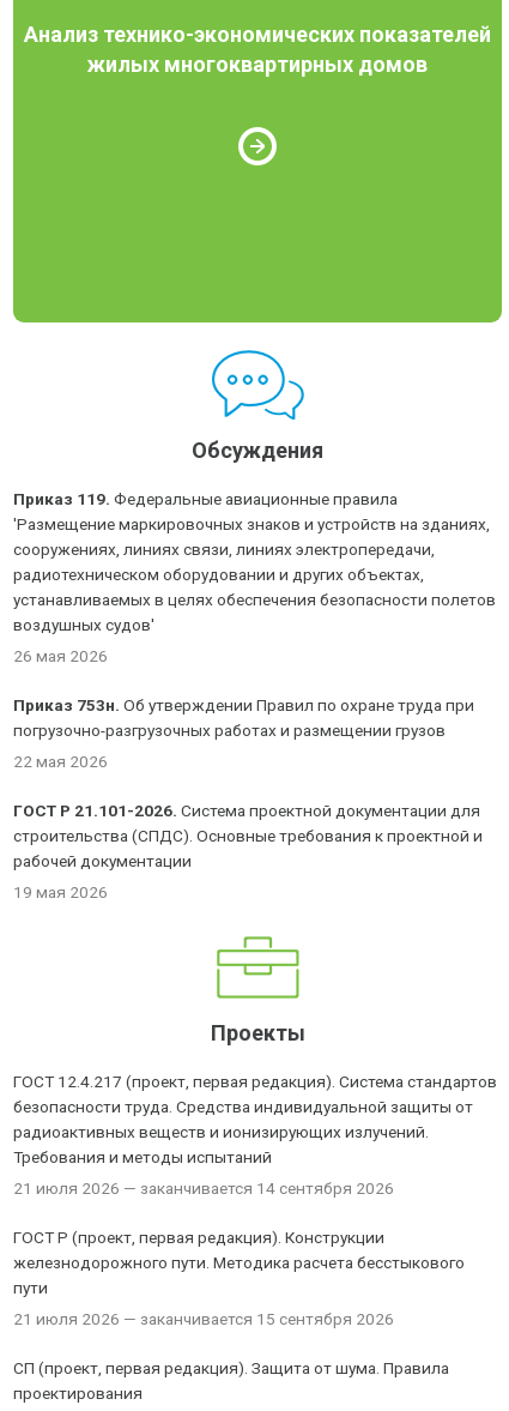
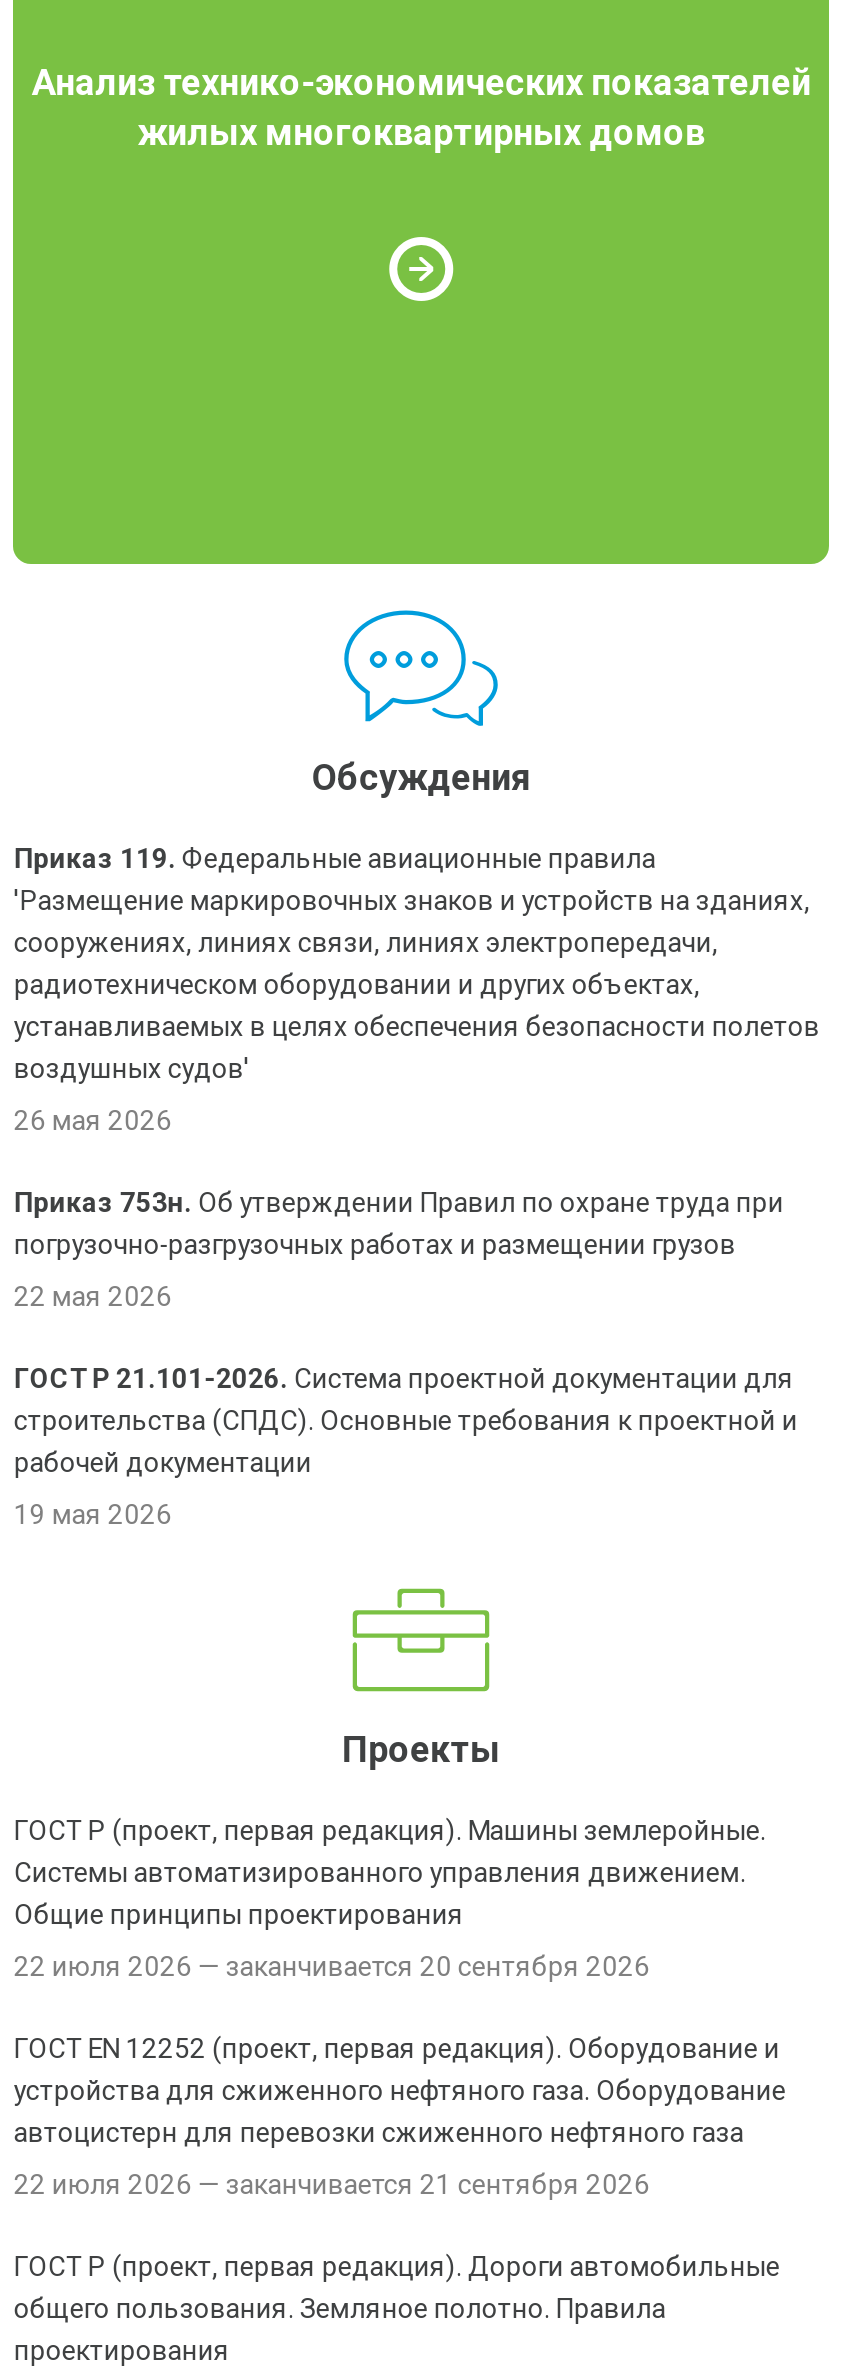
- ГОСТ 12.4.217 (проект, первая редакция). Система стандартов
- безопасности труда. Средства индивидуальной защиты от
- радиоактивных веществ и ионизирующих излучений.
- Требования и методы испытаний
+ ГОСТ Р (проект, первая редакция). Машины землеройные.
+ Системы автоматизированного управления движением.
+ Общие принципы проектирования

- 21 июля 2026 — заканчивается 14 сентября 2026
+ 22 июля 2026 — заканчивается 20 сентября 2026

- ГОСТ Р (проект, первая редакция). Конструкции
- железнодорожного пути. Методика расчета бесстыкового
- пути
+ ГОСТ EN 12252 (проект, первая редакция). Оборудование и
+ устройства для сжиженного нефтяного газа. Оборудование
+ автоцистерн для перевозки сжиженного нефтяного газа

- 21 июля 2026 — заканчивается 15 сентября 2026
+ 22 июля 2026 — заканчивается 21 сентября 2026

- СП (проект, первая редакция). Защита от шума. Правила
+ ГОСТ Р (проект, первая редакция). Дороги автомобильные
+ общего пользования. Земляное полотно. Правила
